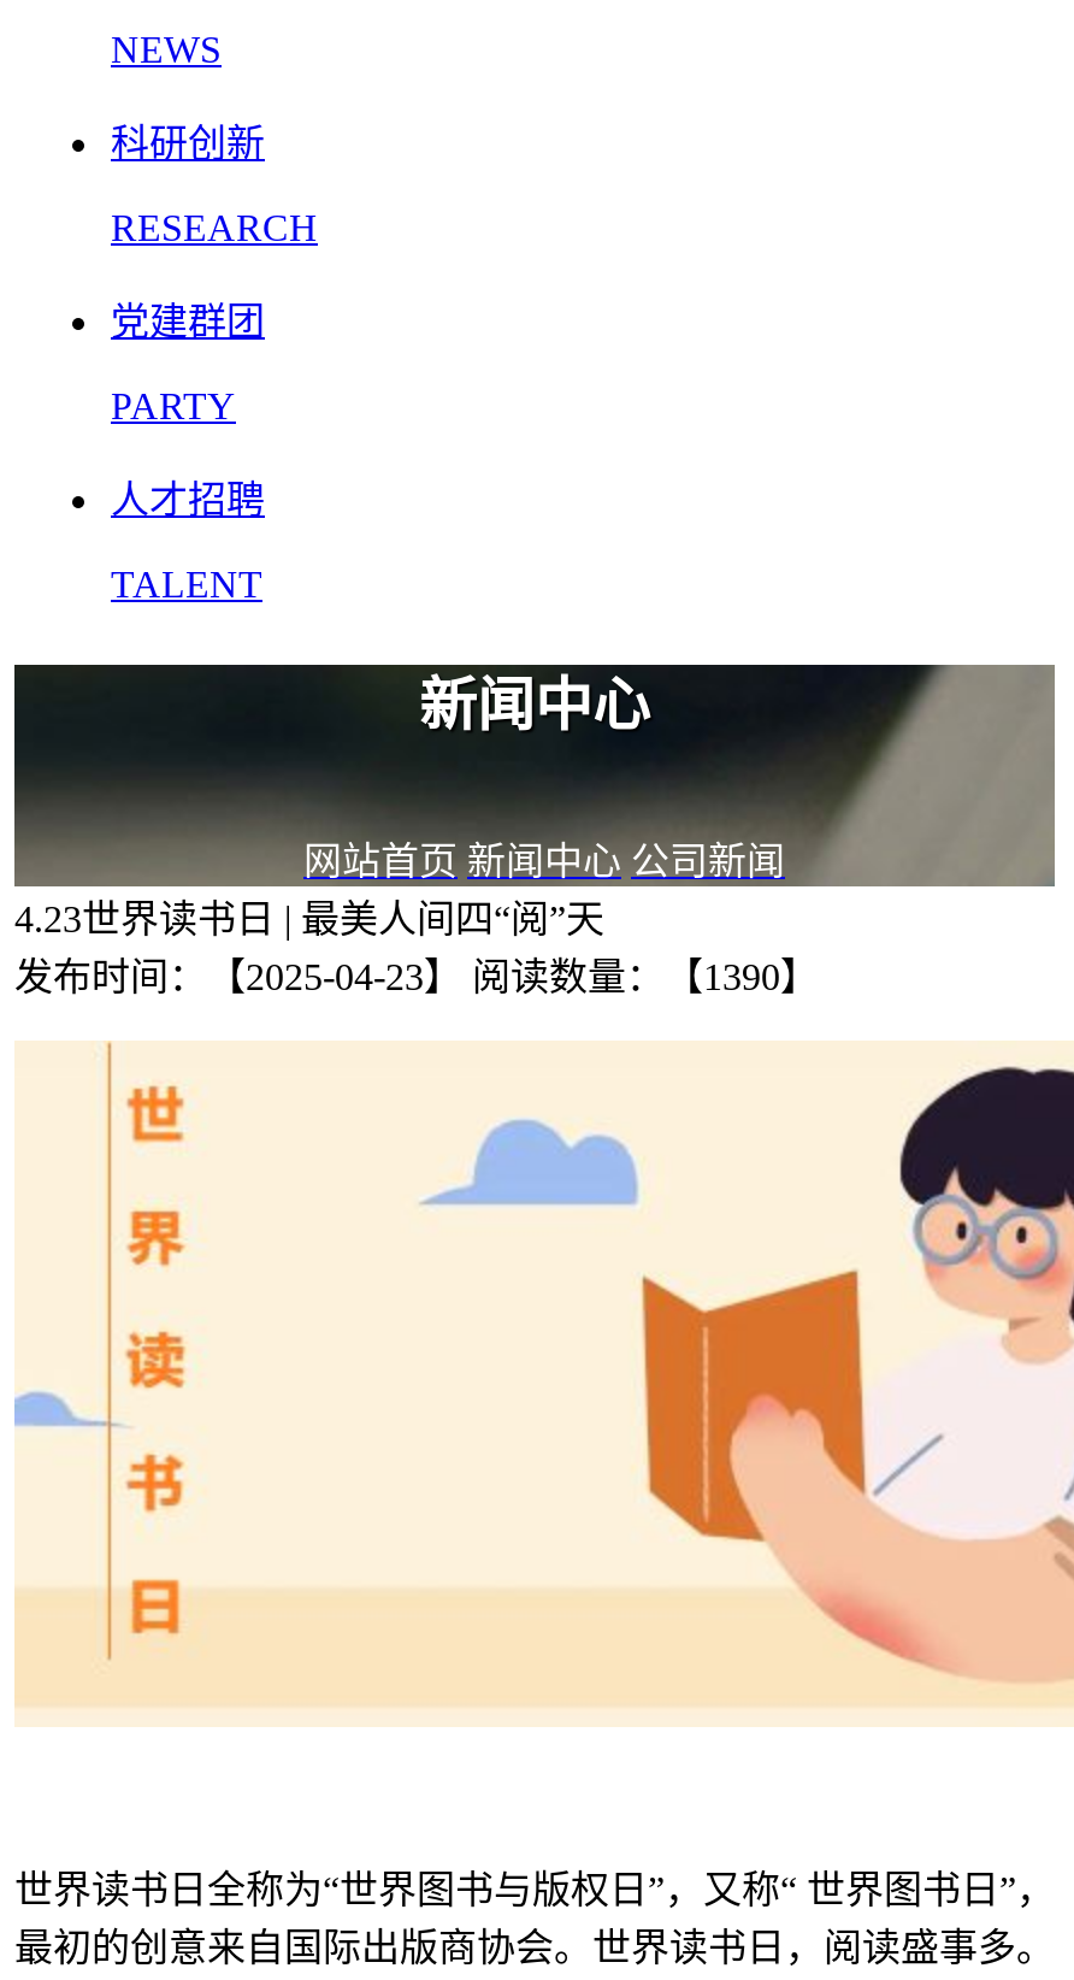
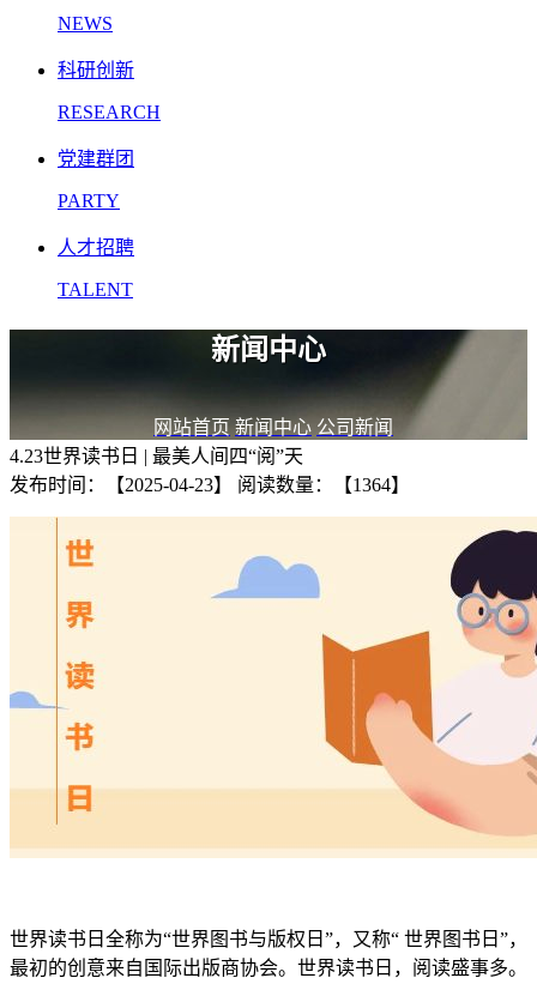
- 发布时间：【2025-04-23】 阅读数量：【1390】
+ 发布时间：【2025-04-23】 阅读数量：【1364】
